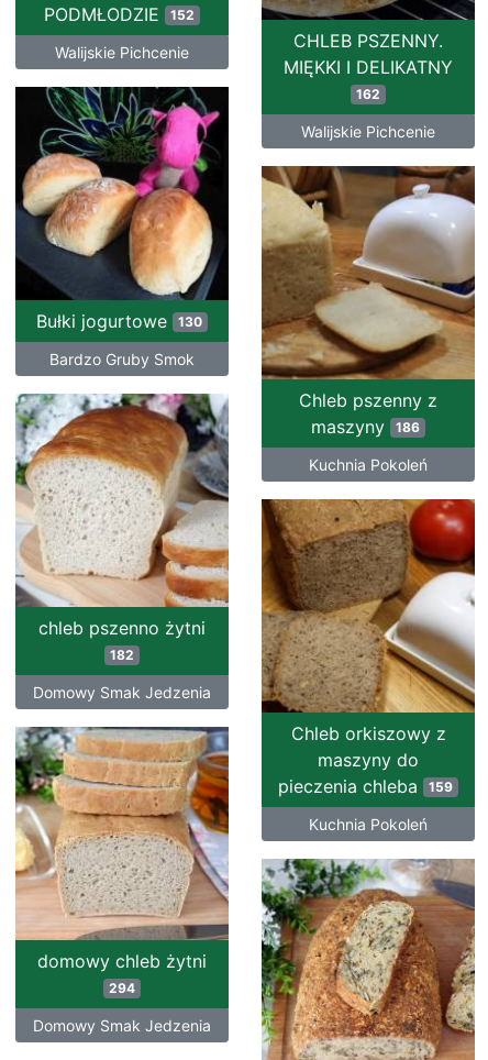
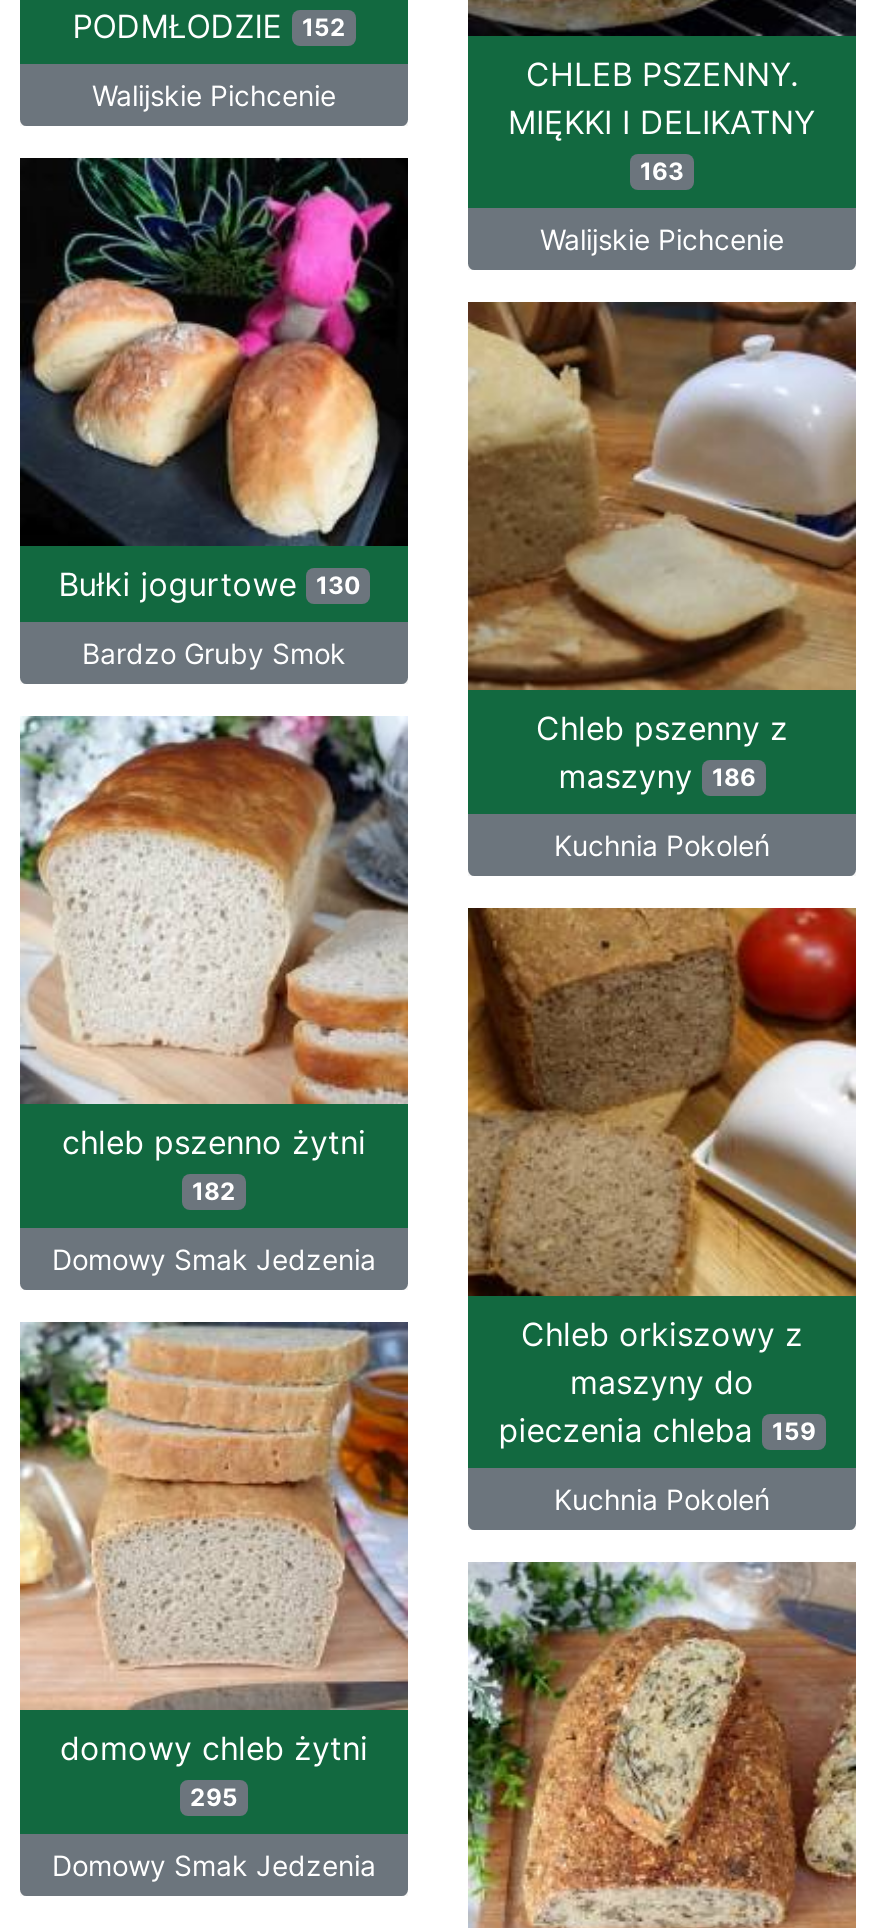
- 162
+ 163

- 294
+ 295
